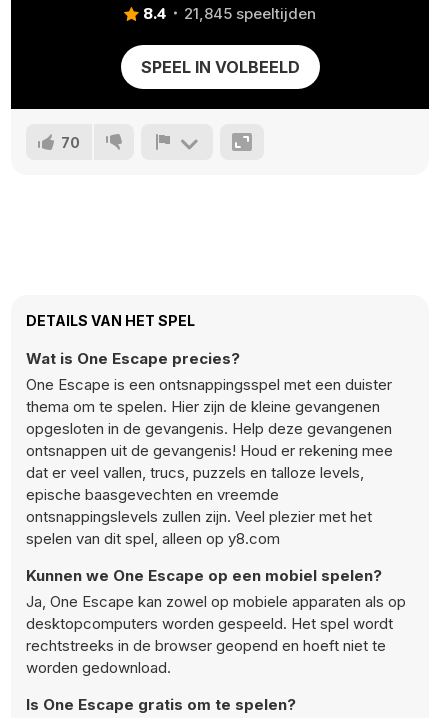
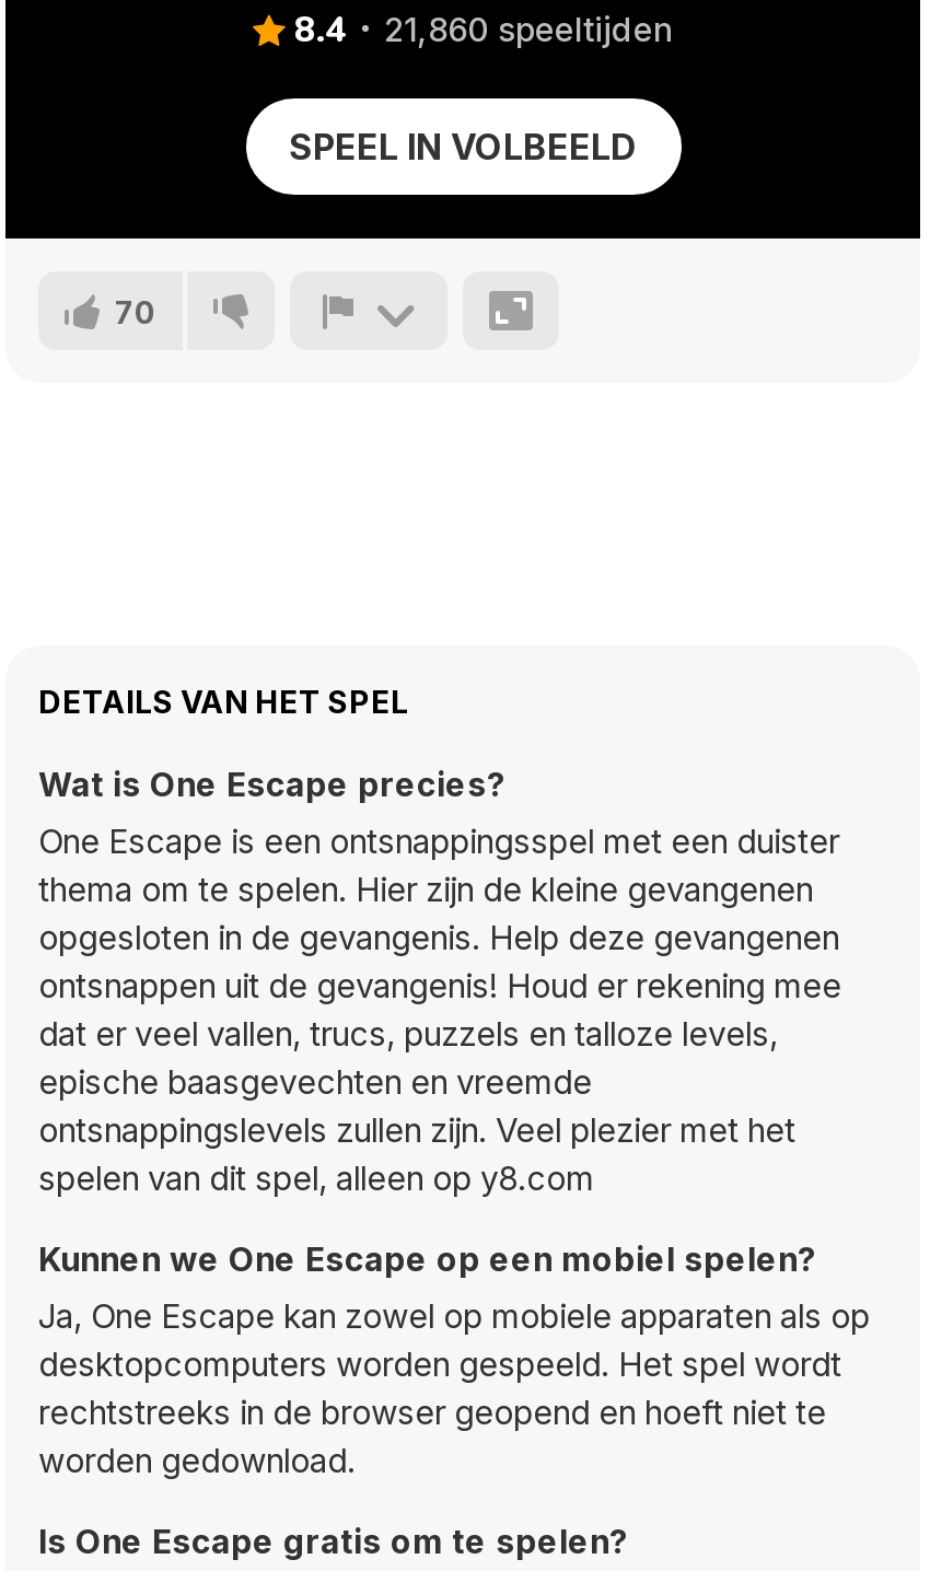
- 8.4 21,845 speeltijden
+ 8.4 21,860 speeltijden
